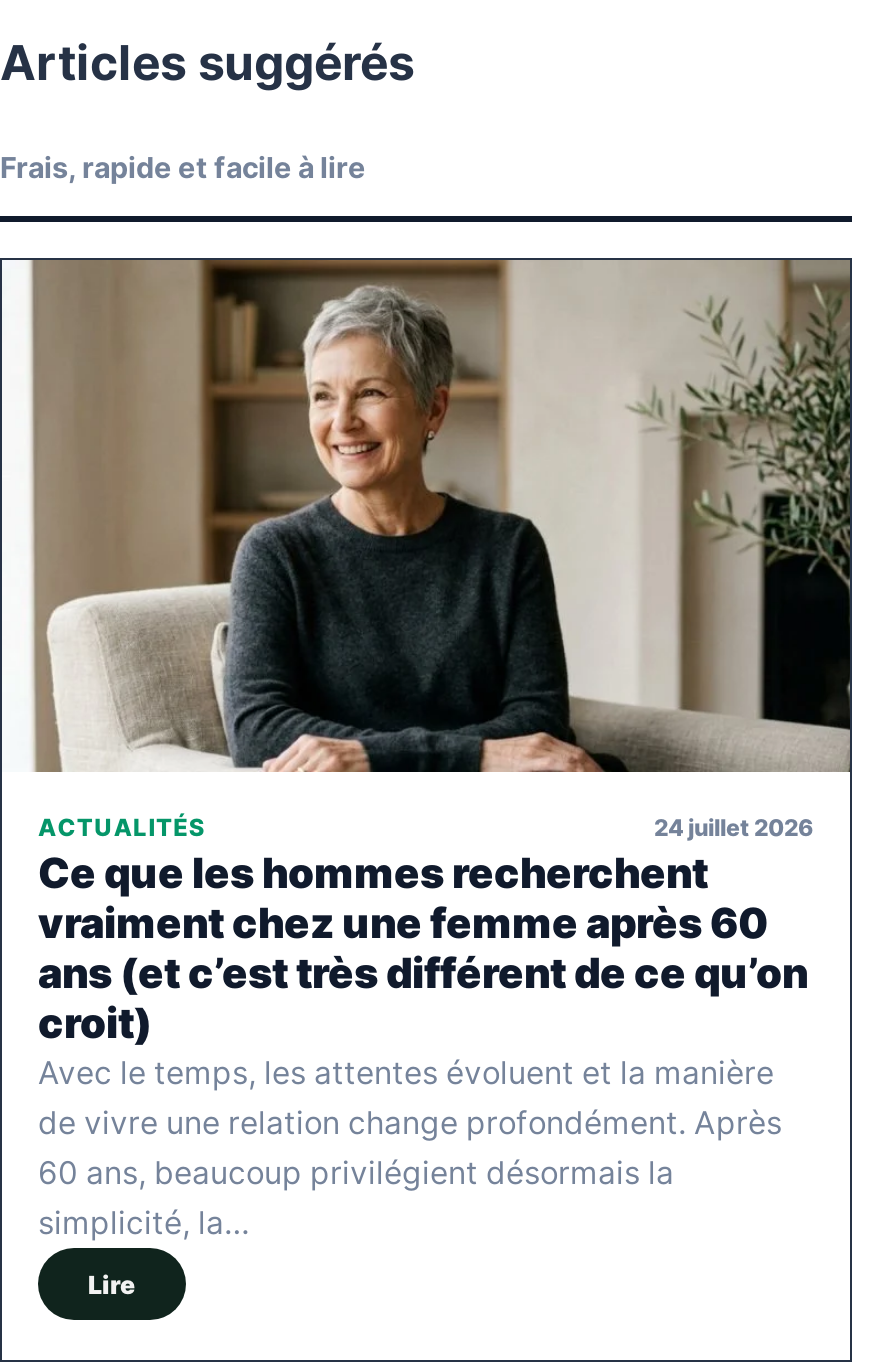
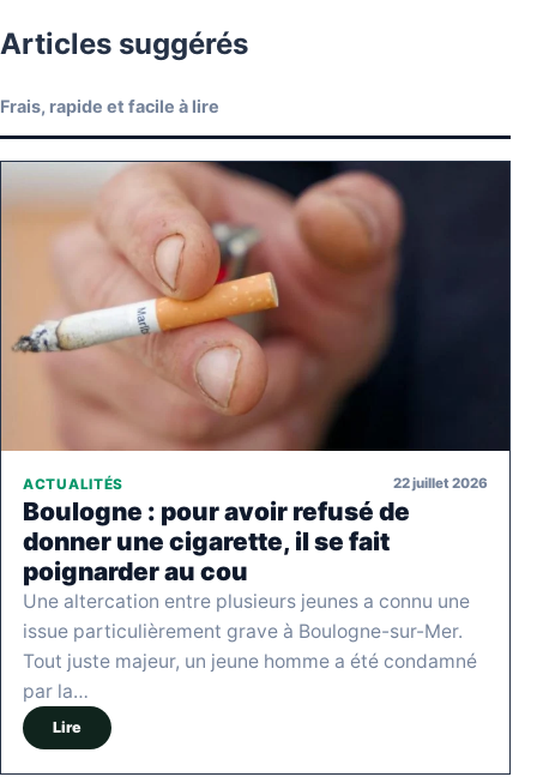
- [image]
- 24 juillet 2026
- Ce que les hommes recherchent
- vraiment chez une femme après 60
- ans (et c’est très différent de ce qu’on
- croit)
- Avec le temps, les attentes évoluent et la manière
- de vivre une relation change profondément. Après
- 60 ans, beaucoup privilégient désormais la
- simplicité, la…
+ [image]
+ 22 juillet 2026
+ Boulogne : pour avoir refusé de
+ donner une cigarette, il se fait
+ poignarder au cou
+ Une altercation entre plusieurs jeunes a connu une
+ issue particulièrement grave à Boulogne-sur-Mer.
+ Tout juste majeur, un jeune homme a été condamné
+ par la…
